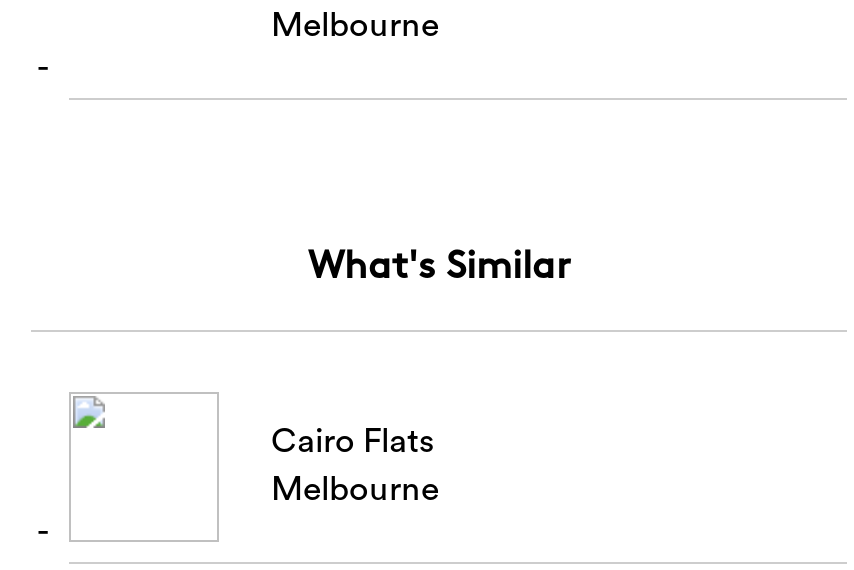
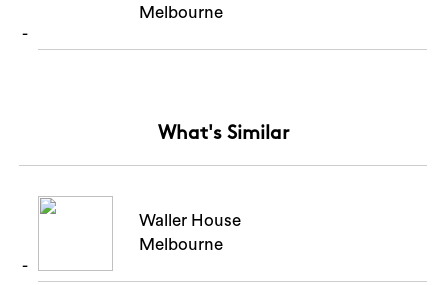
- Cairo Flats
+ Waller House
